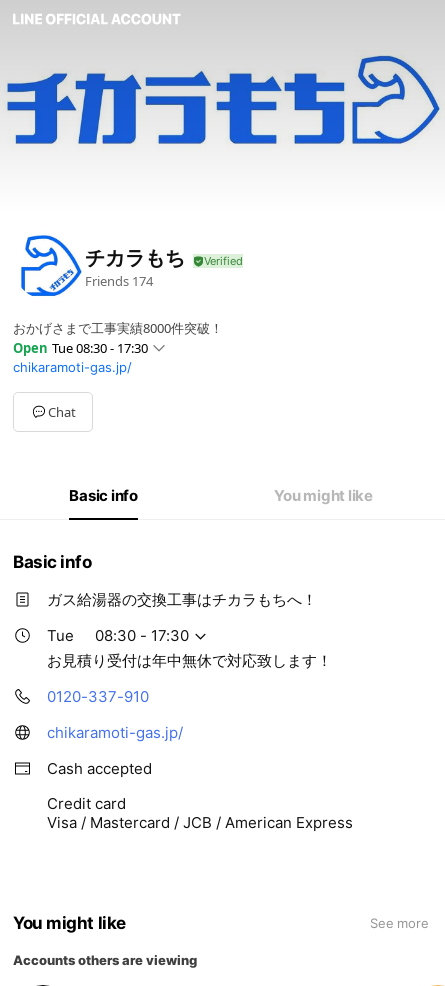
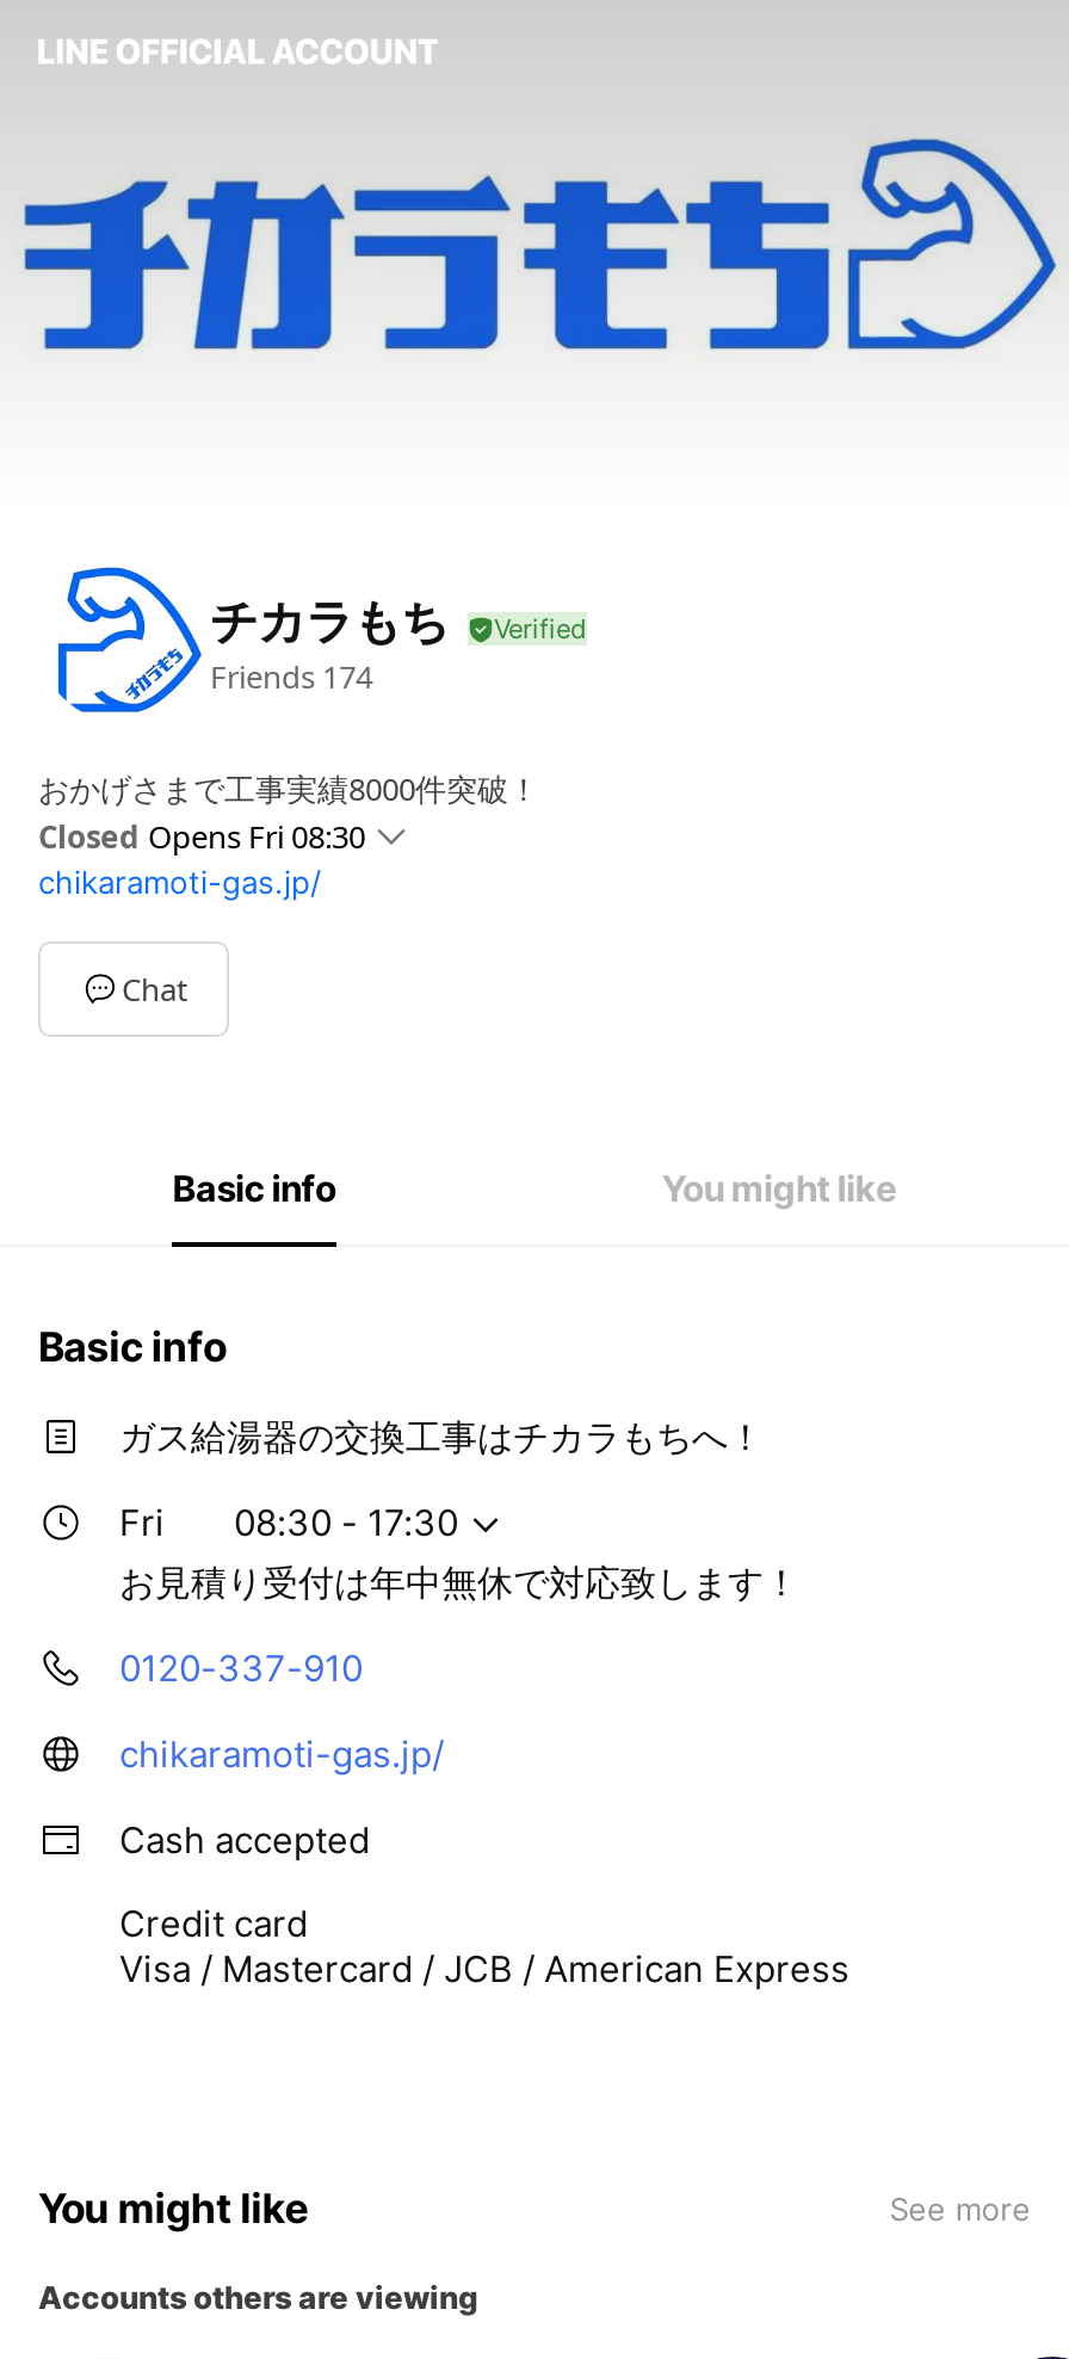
- Open Tue 08:30 - 17:30
+ Closed Opens Fri 08:30

- Tue
+ Fri
